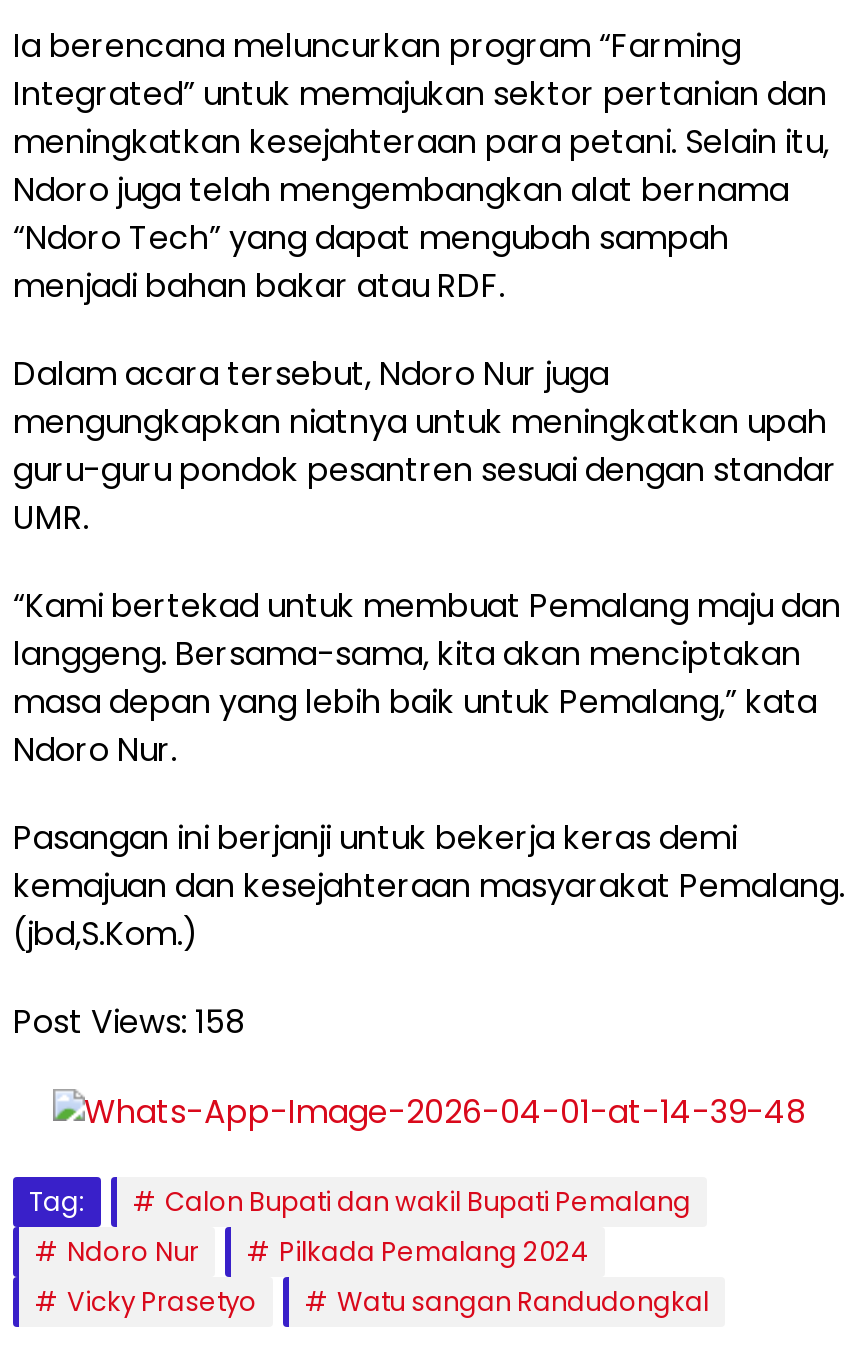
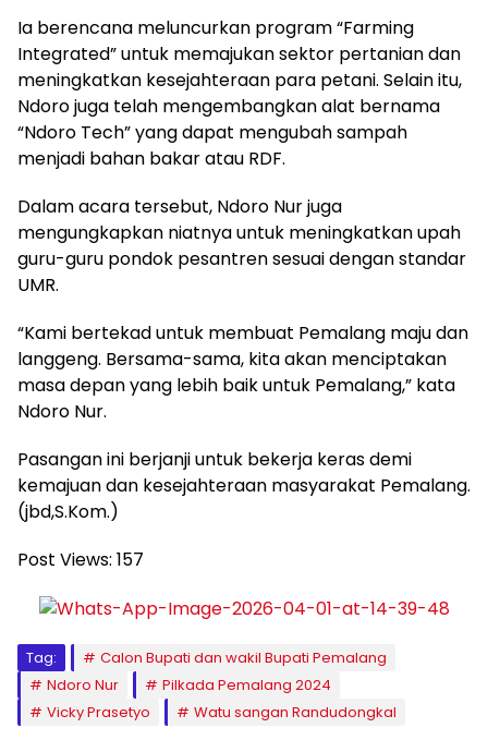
- Post Views: 158
+ Post Views: 157
